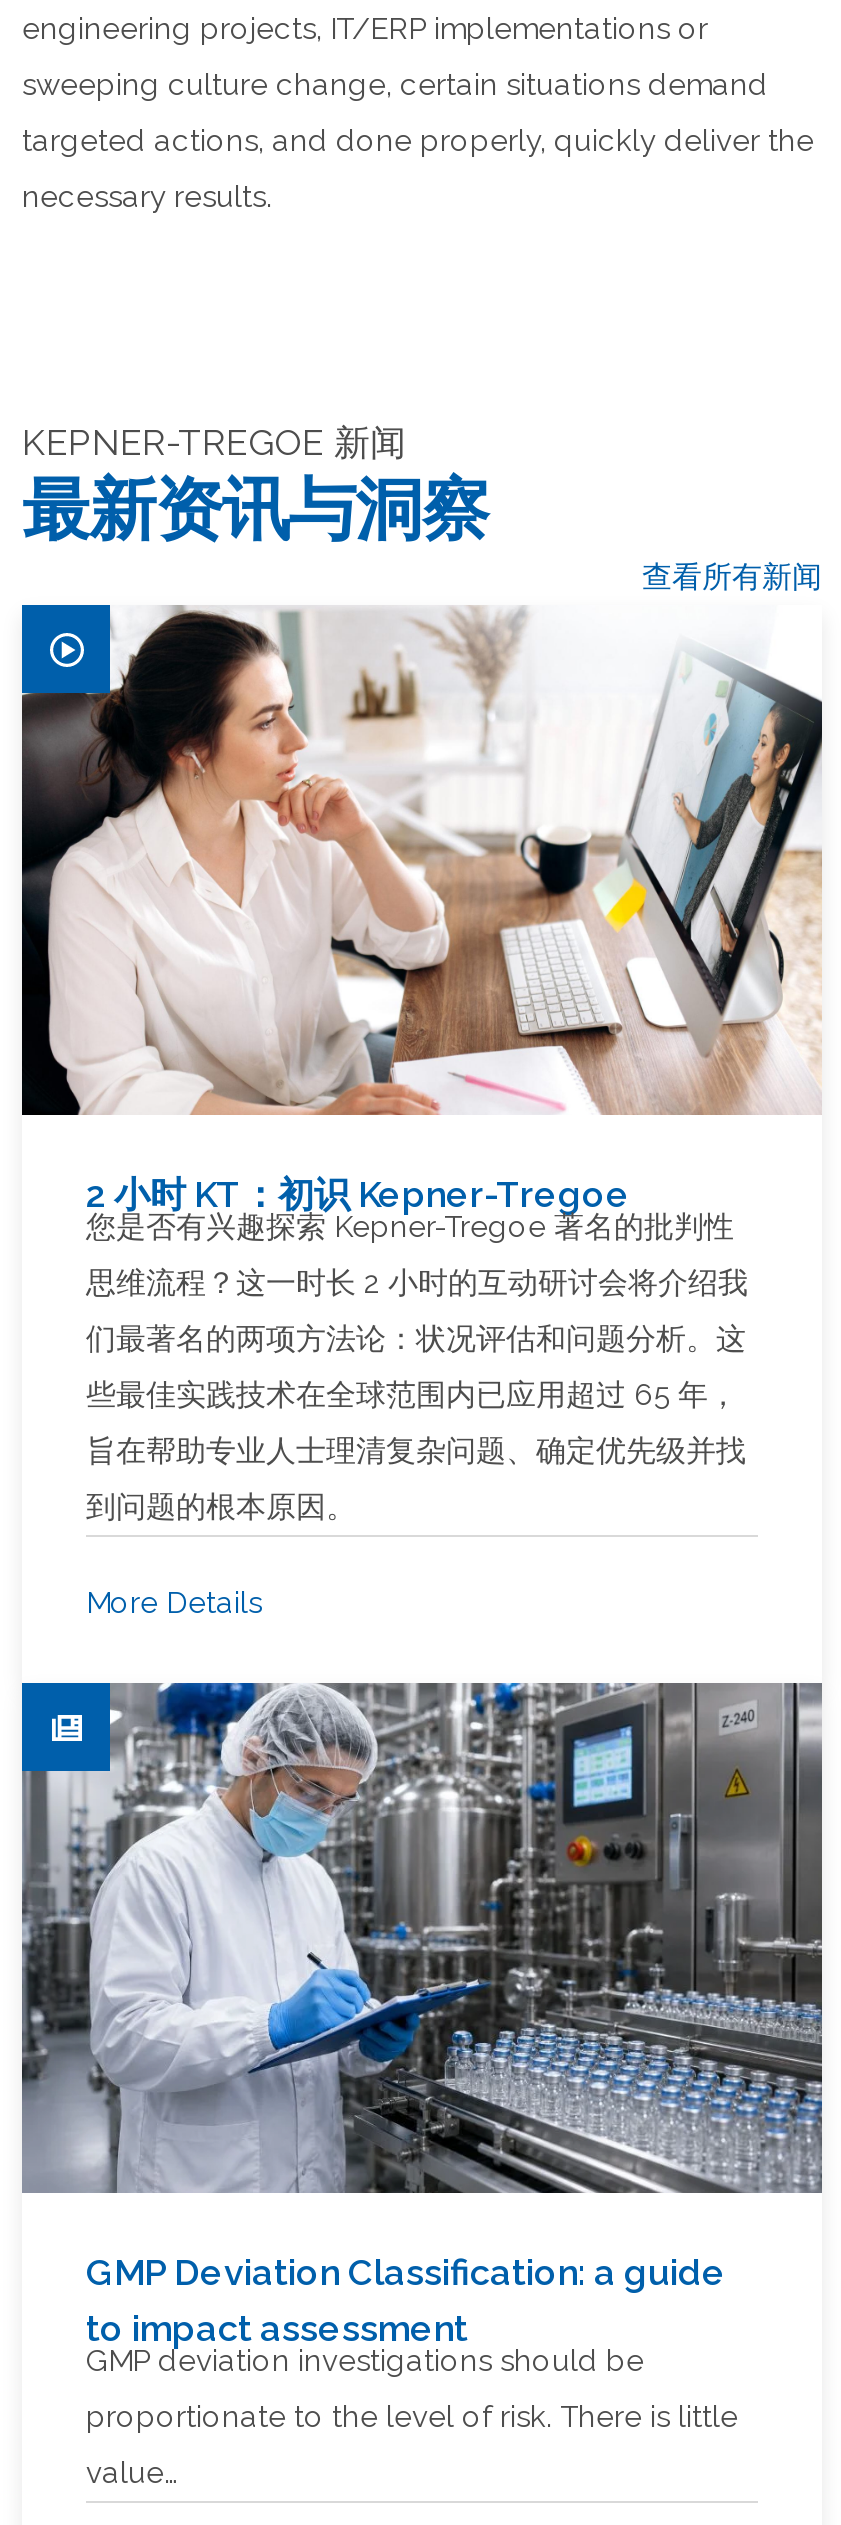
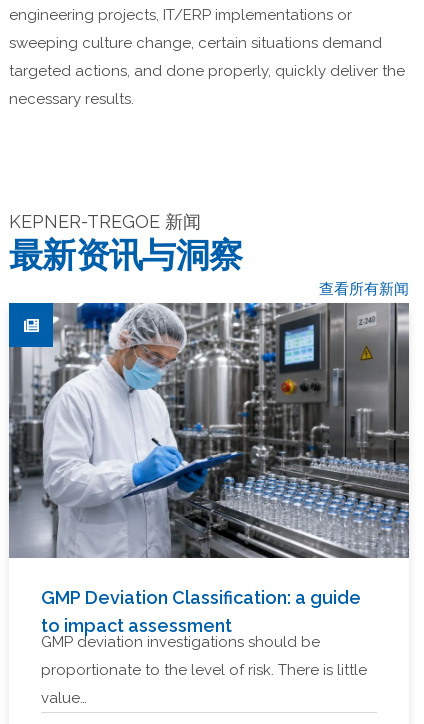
- [image]
- 2 小时 KT：初识 Kepner-Tregoe
- 您是否有兴趣探索 Kepner-Tregoe 著名的批判性
- 思维流程？这一时长 2 小时的互动研讨会将介绍我
- 们最著名的两项方法论：状况评估和问题分析。这
- 些最佳实践技术在全球范围内已应用超过 65 年，
- 旨在帮助专业人士理清复杂问题、确定优先级并找
- 到问题的根本原因。
- More Details
